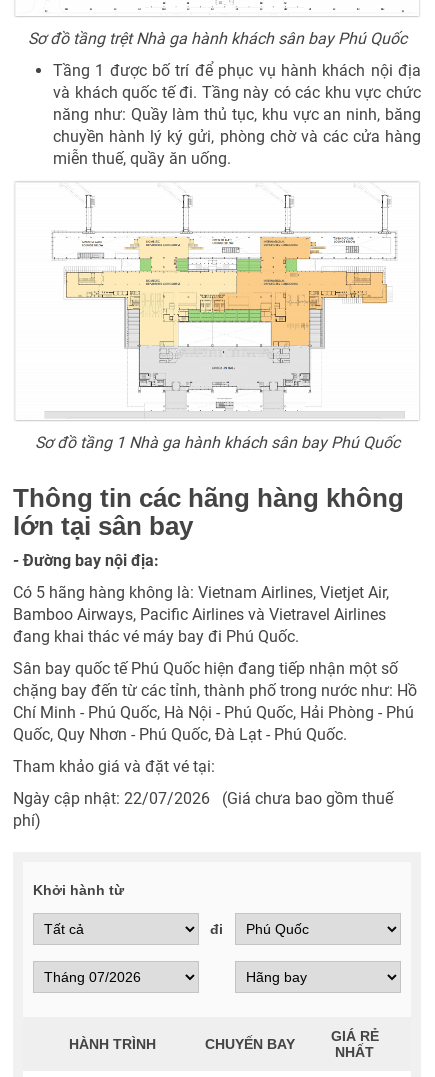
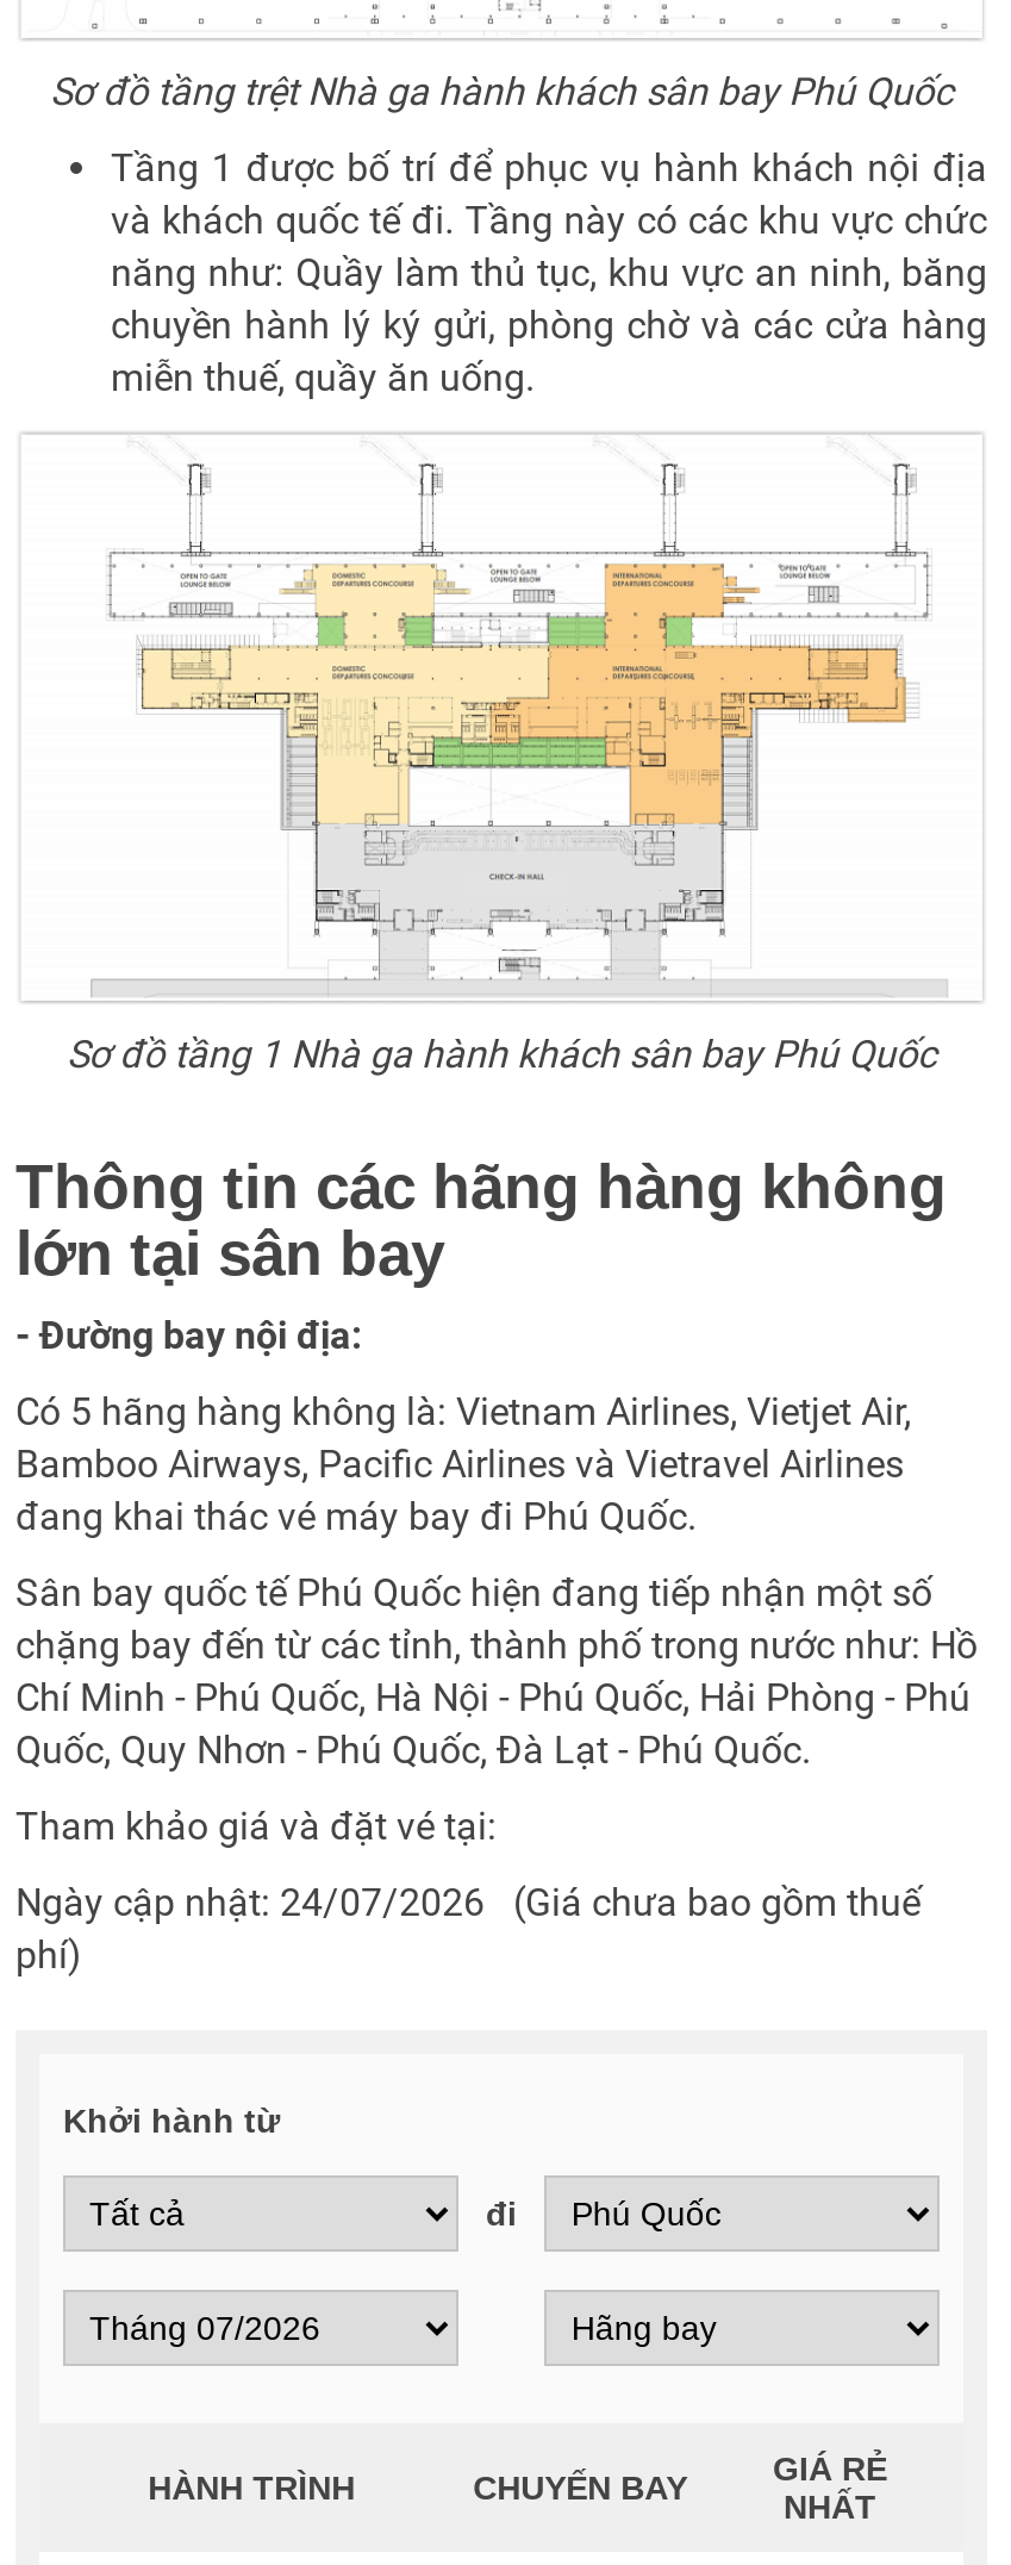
- Ngày cập nhật: 22/07/2026 (Giá chưa bao gồm thuế
+ Ngày cập nhật: 24/07/2026 (Giá chưa bao gồm thuế
